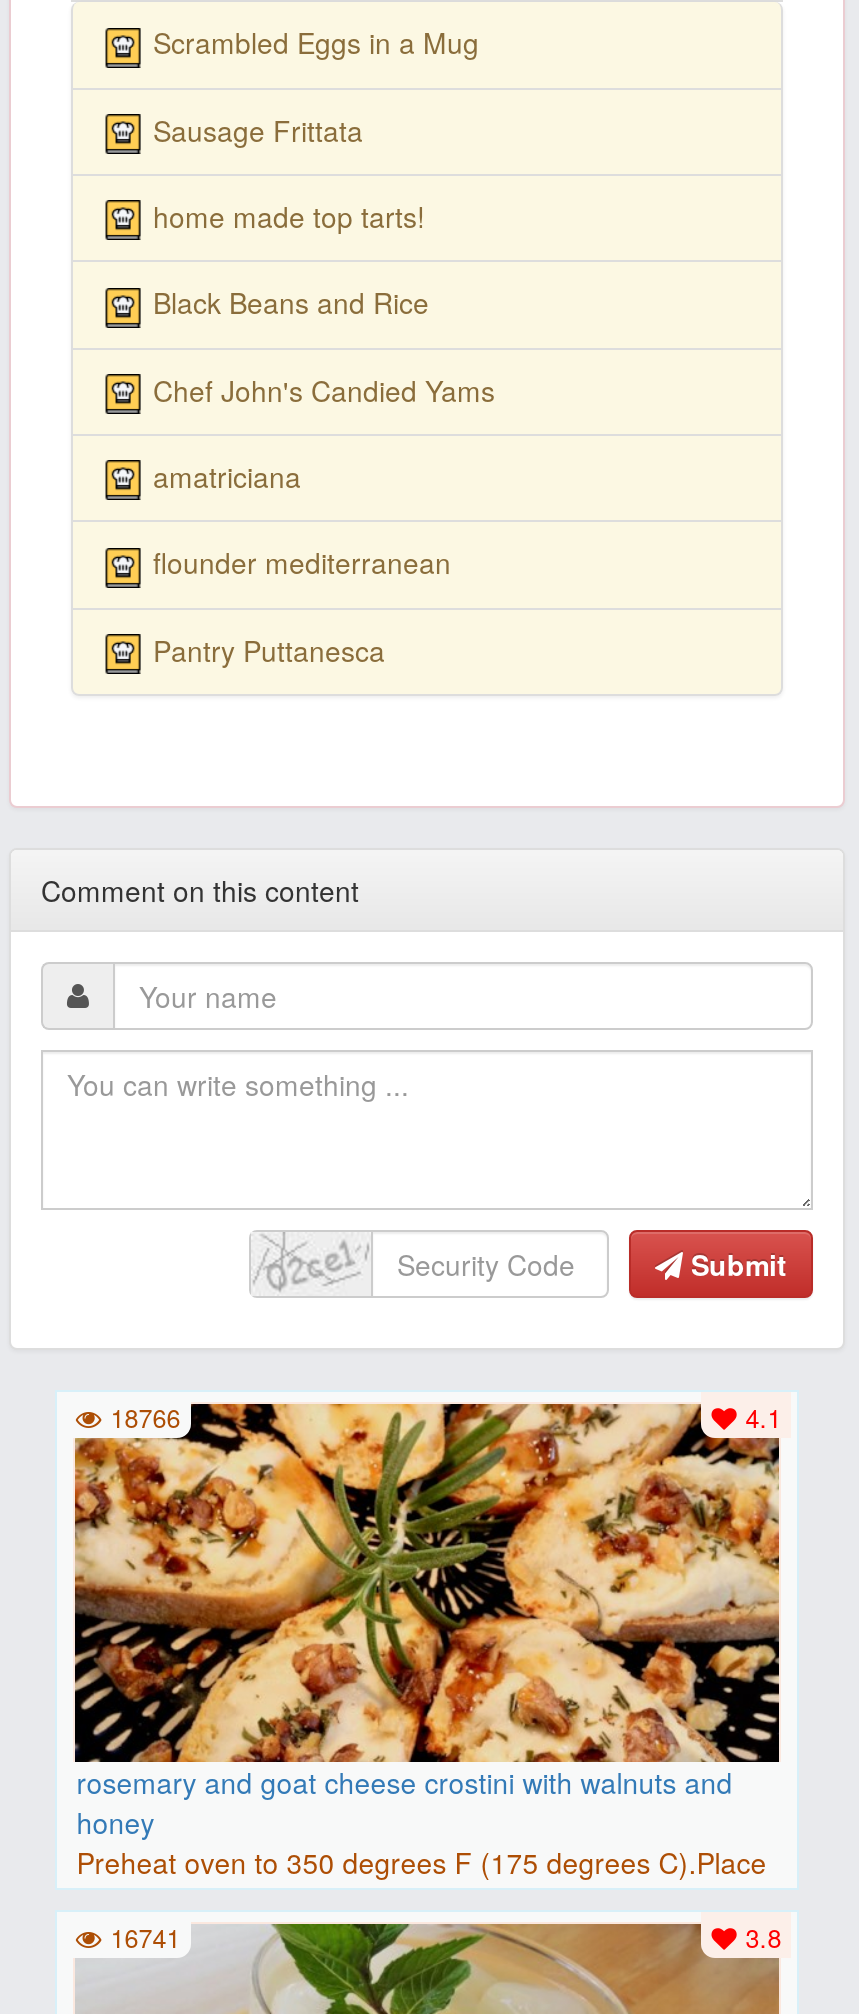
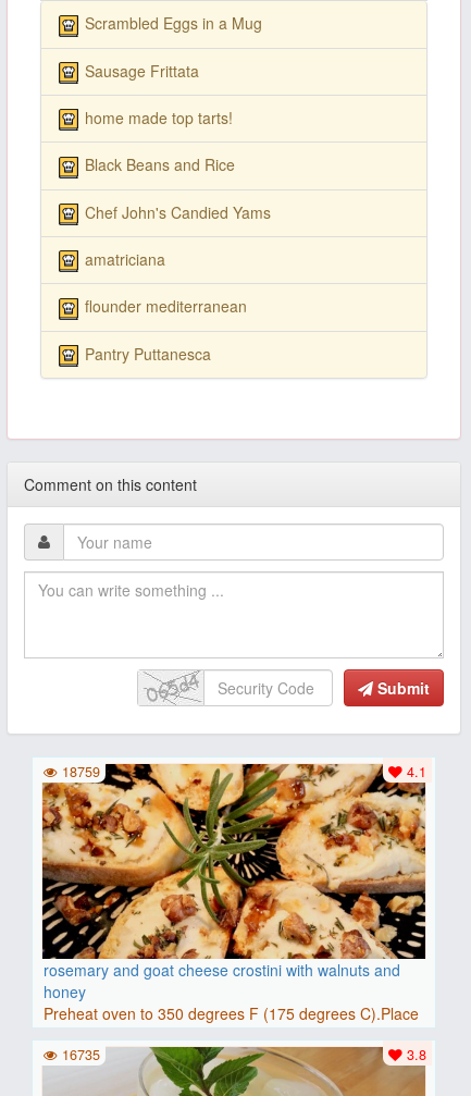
- 18766
+ 18759

- 16741
+ 16735
